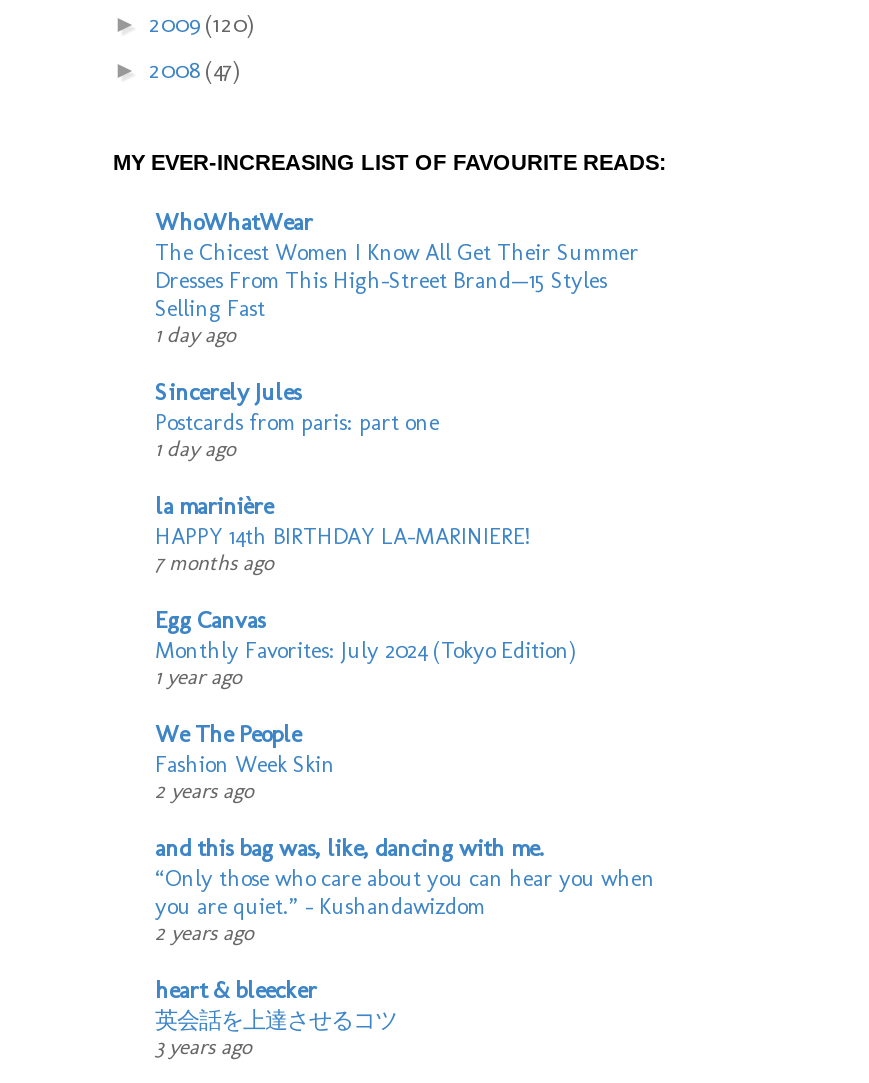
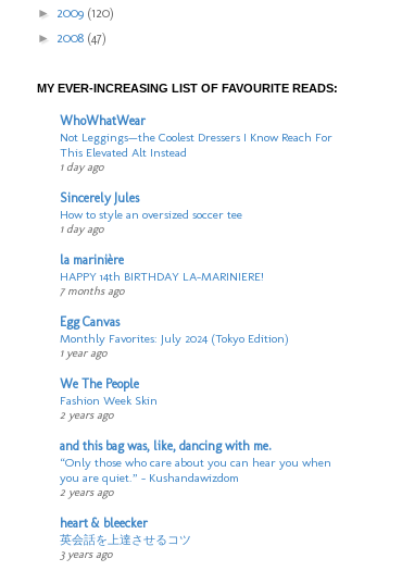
- The Chicest Women I Know All Get Their Summer
- Dresses From This High-Street Brand—15 Styles
- Selling Fast
+ Not Leggings—the Coolest Dressers I Know Reach For
+ This Elevated Alt Instead

- Postcards from paris: part one
+ How to style an oversized soccer tee
